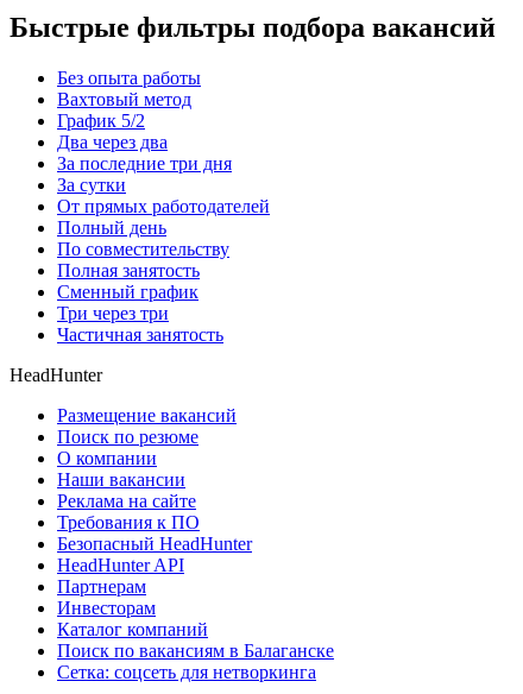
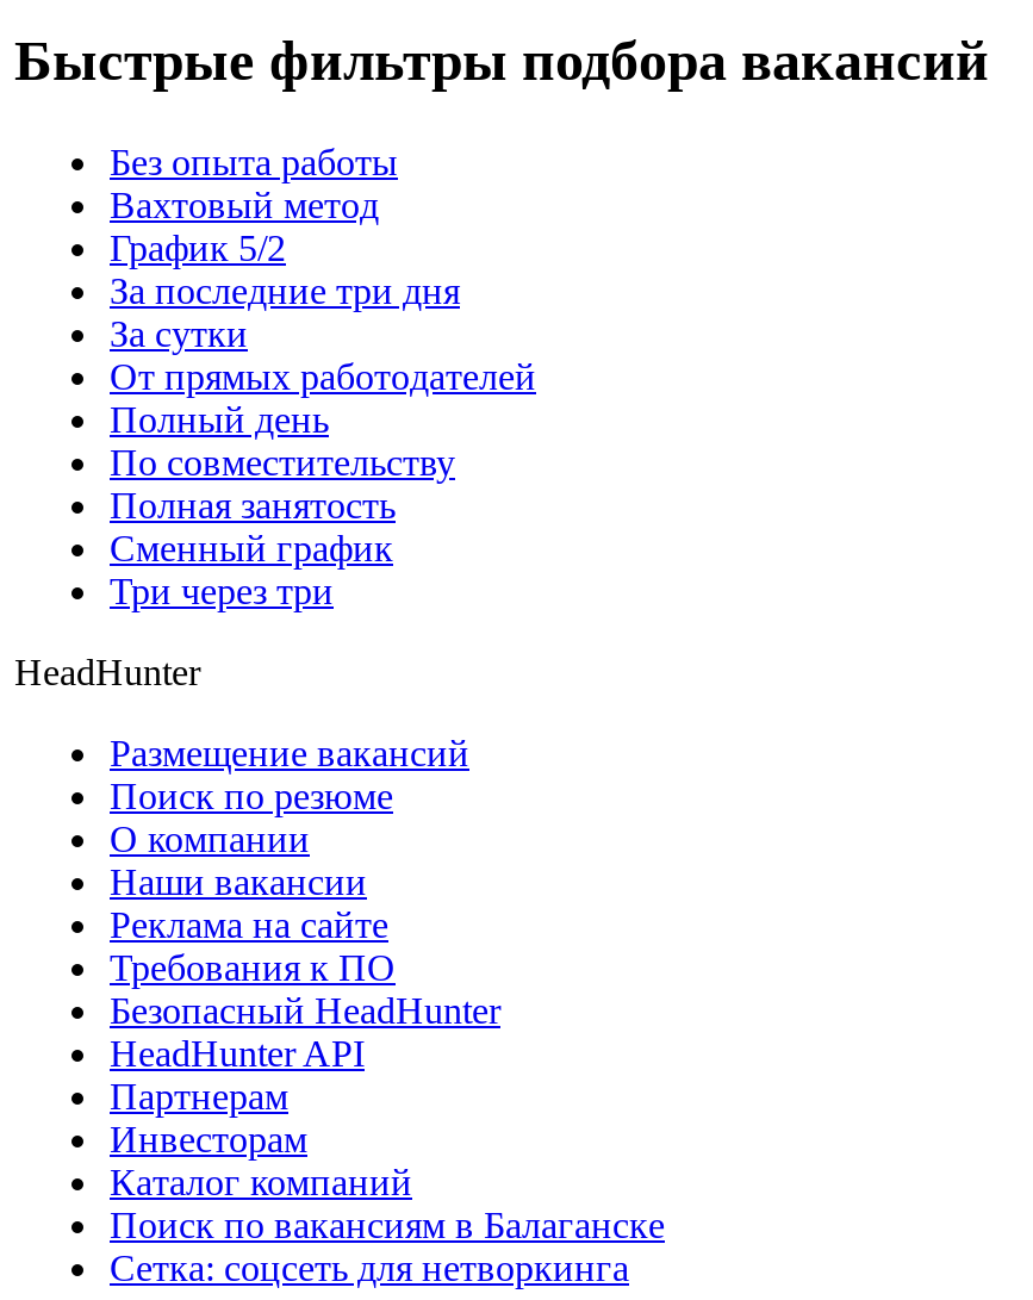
- Два через два

- Частичная занятость
